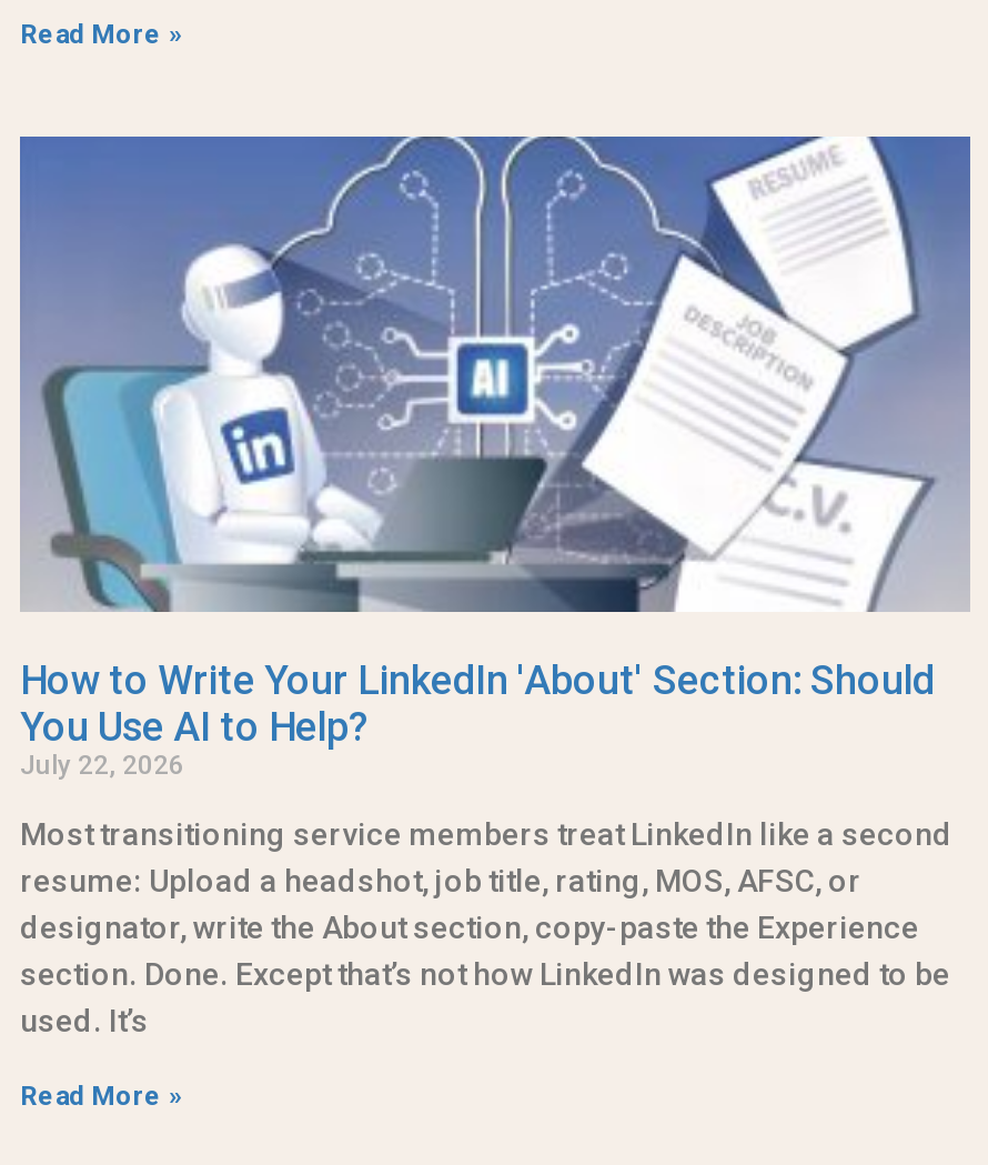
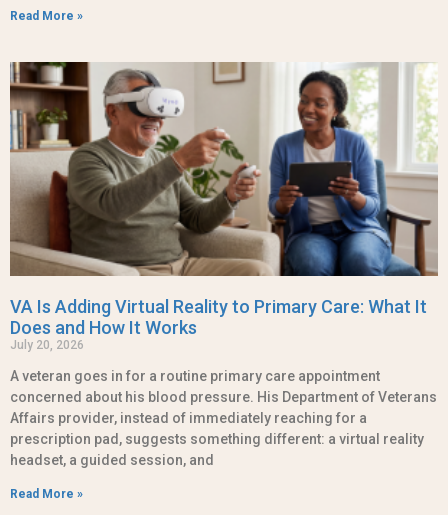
- [image]
- How to Write Your LinkedIn 'About' Section: Should
- You Use AI to Help?
- July 22, 2026
+ [image]
+ VA Is Adding Virtual Reality to Primary Care: What It
+ Does and How It Works
+ July 20, 2026

- Most transitioning service members treat LinkedIn like a second
- resume: Upload a headshot, job title, rating, MOS, AFSC, or
- designator, write the About section, copy-paste the Experience
- section. Done. Except that’s not how LinkedIn was designed to be
- used. It’s
+ A veteran goes in for a routine primary care appointment
+ concerned about his blood pressure. His Department of Veterans
+ Affairs provider, instead of immediately reaching for a
+ prescription pad, suggests something different: a virtual reality
+ headset, a guided session, and
